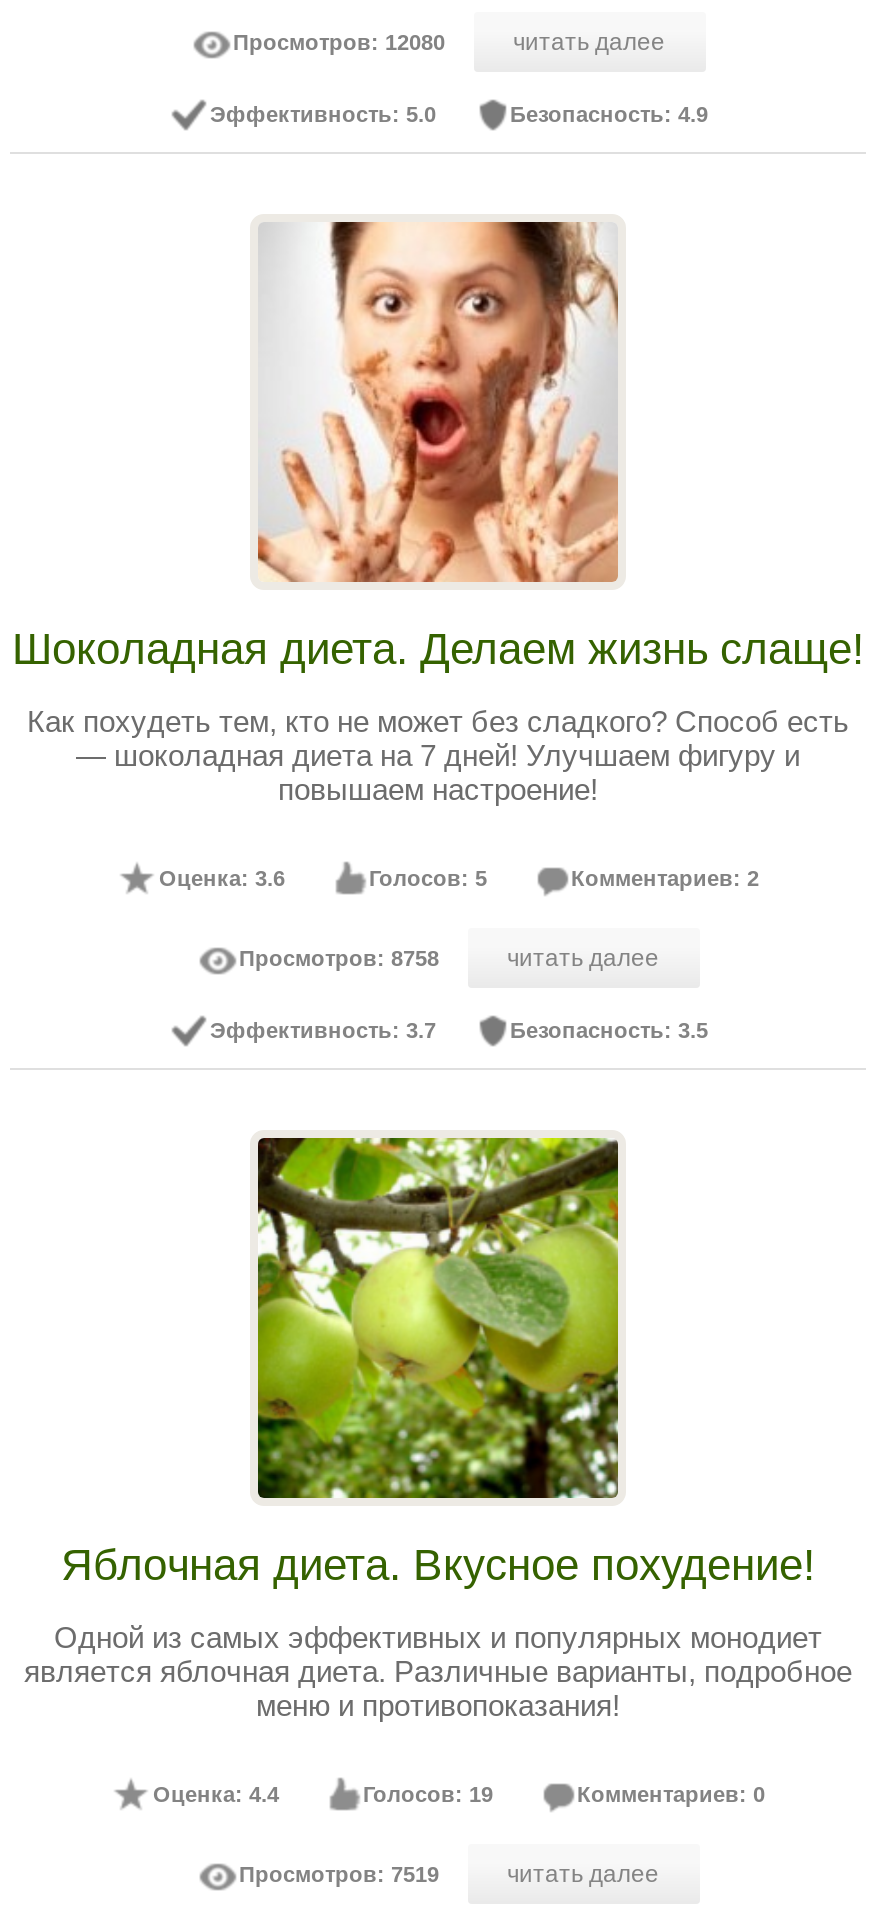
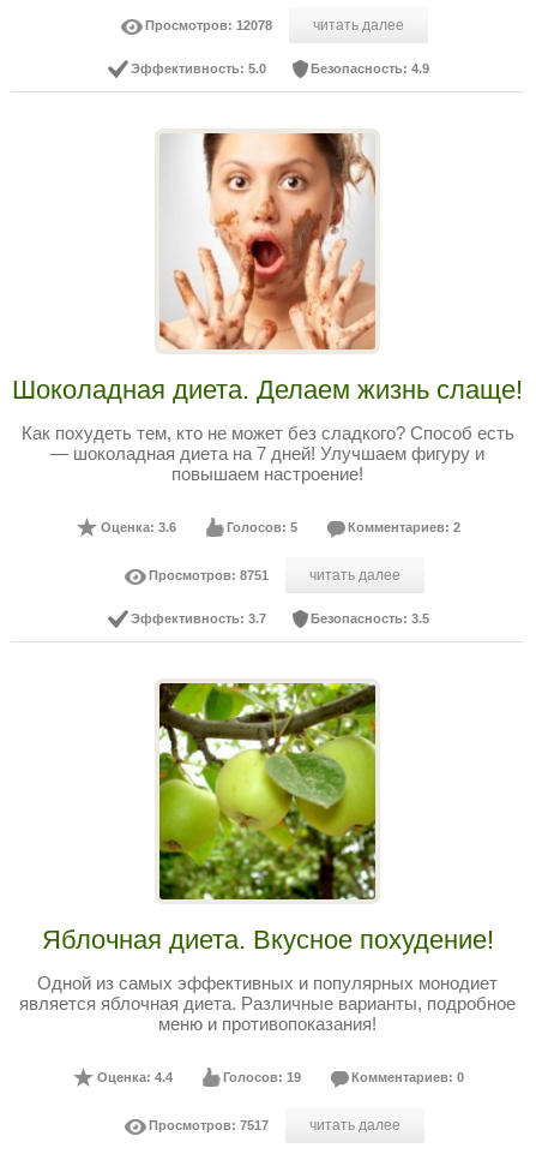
- Просмотров: 12080
+ Просмотров: 12078

- Просмотров: 8758
+ Просмотров: 8751

- Просмотров: 7519
+ Просмотров: 7517
